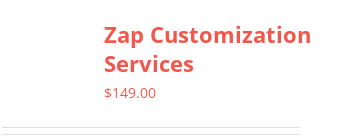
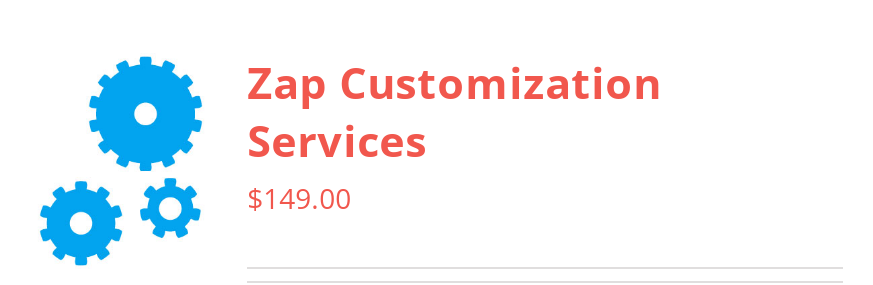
+ [image]
